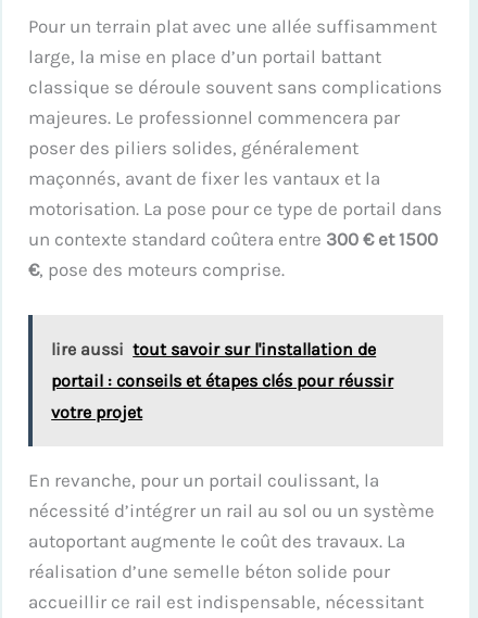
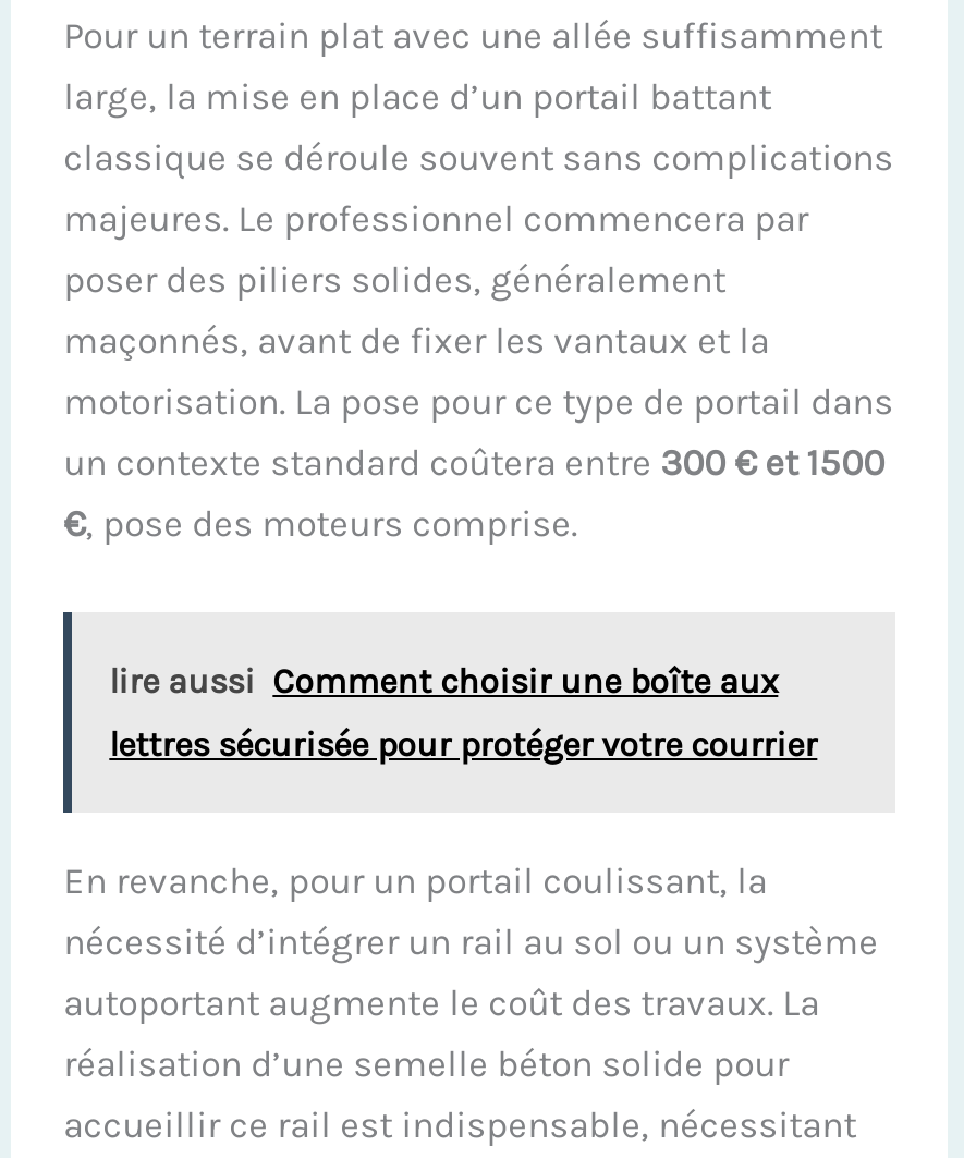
- lire aussi tout savoir sur l'installation de
- portail : conseils et étapes clés pour réussir
- votre projet
+ lire aussi Comment choisir une boîte aux
+ lettres sécurisée pour protéger votre courrier
